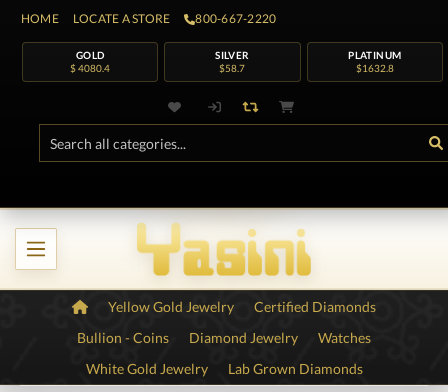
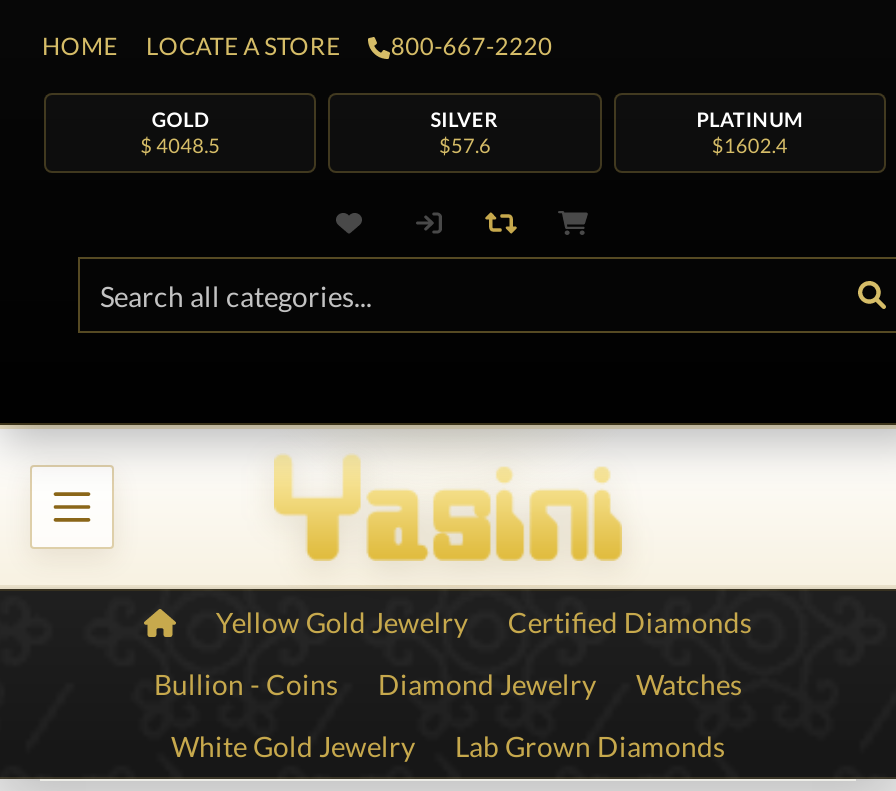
- $ 4080.4
+ $ 4048.5

- $58.7
+ $57.6

- $1632.8
+ $1602.4
